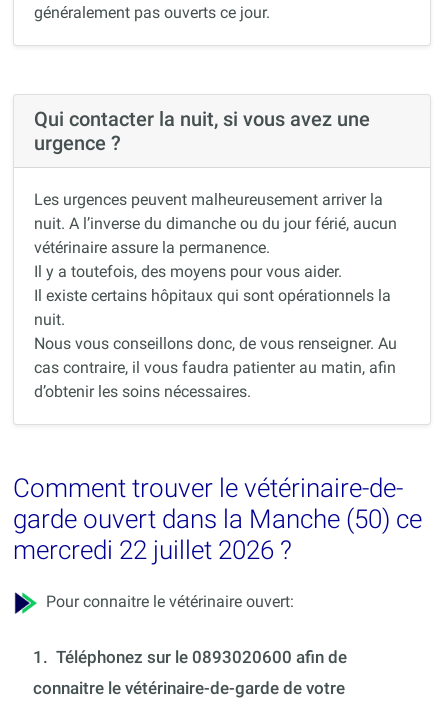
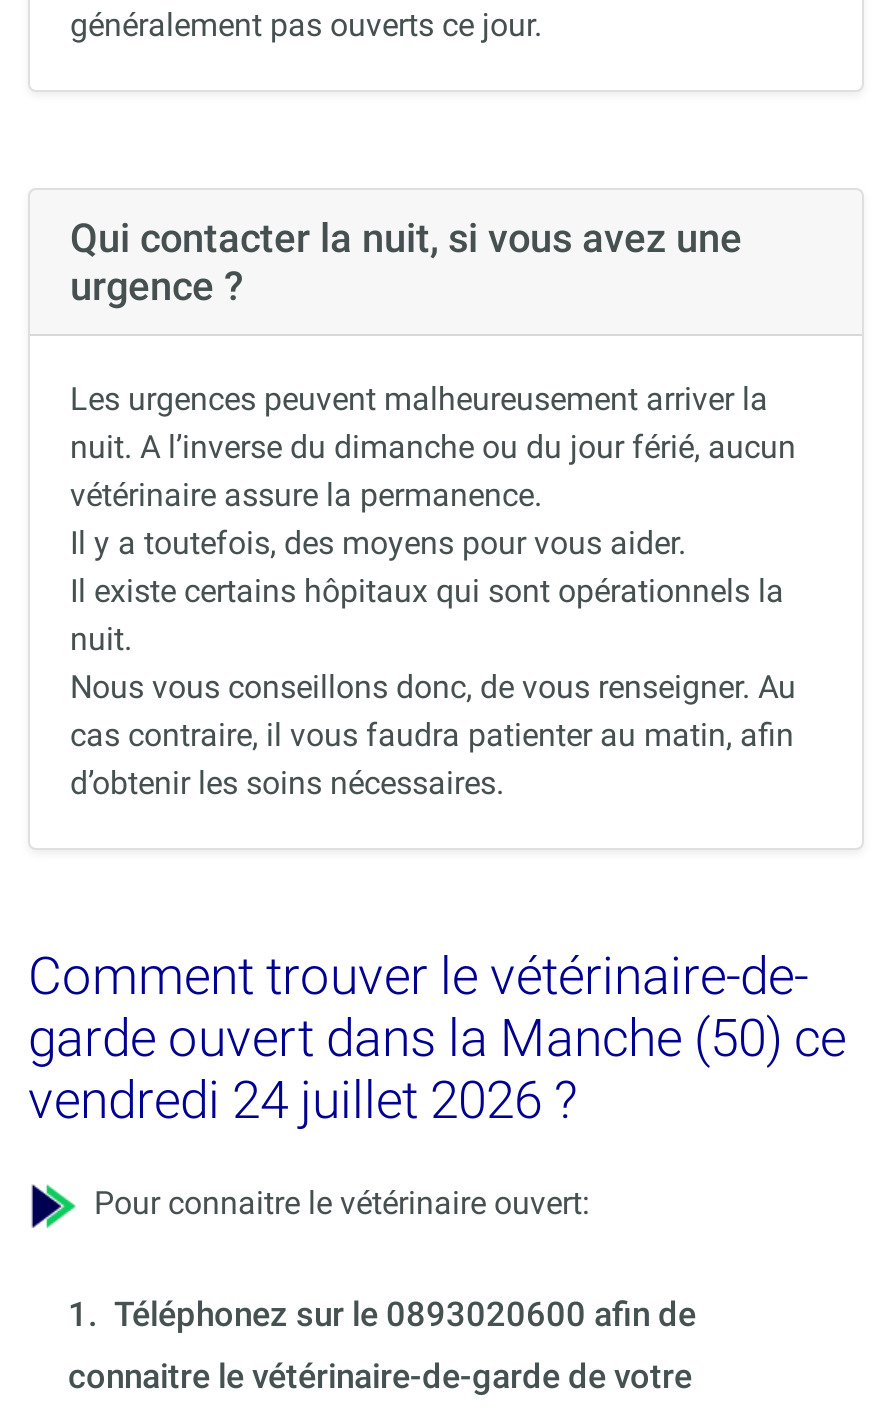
- mercredi 22 juillet 2026 ?
+ vendredi 24 juillet 2026 ?
